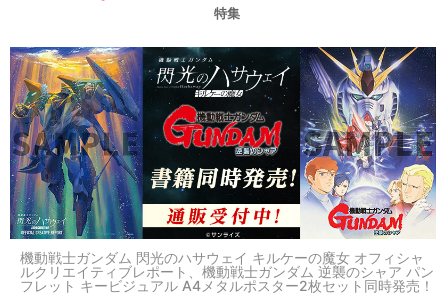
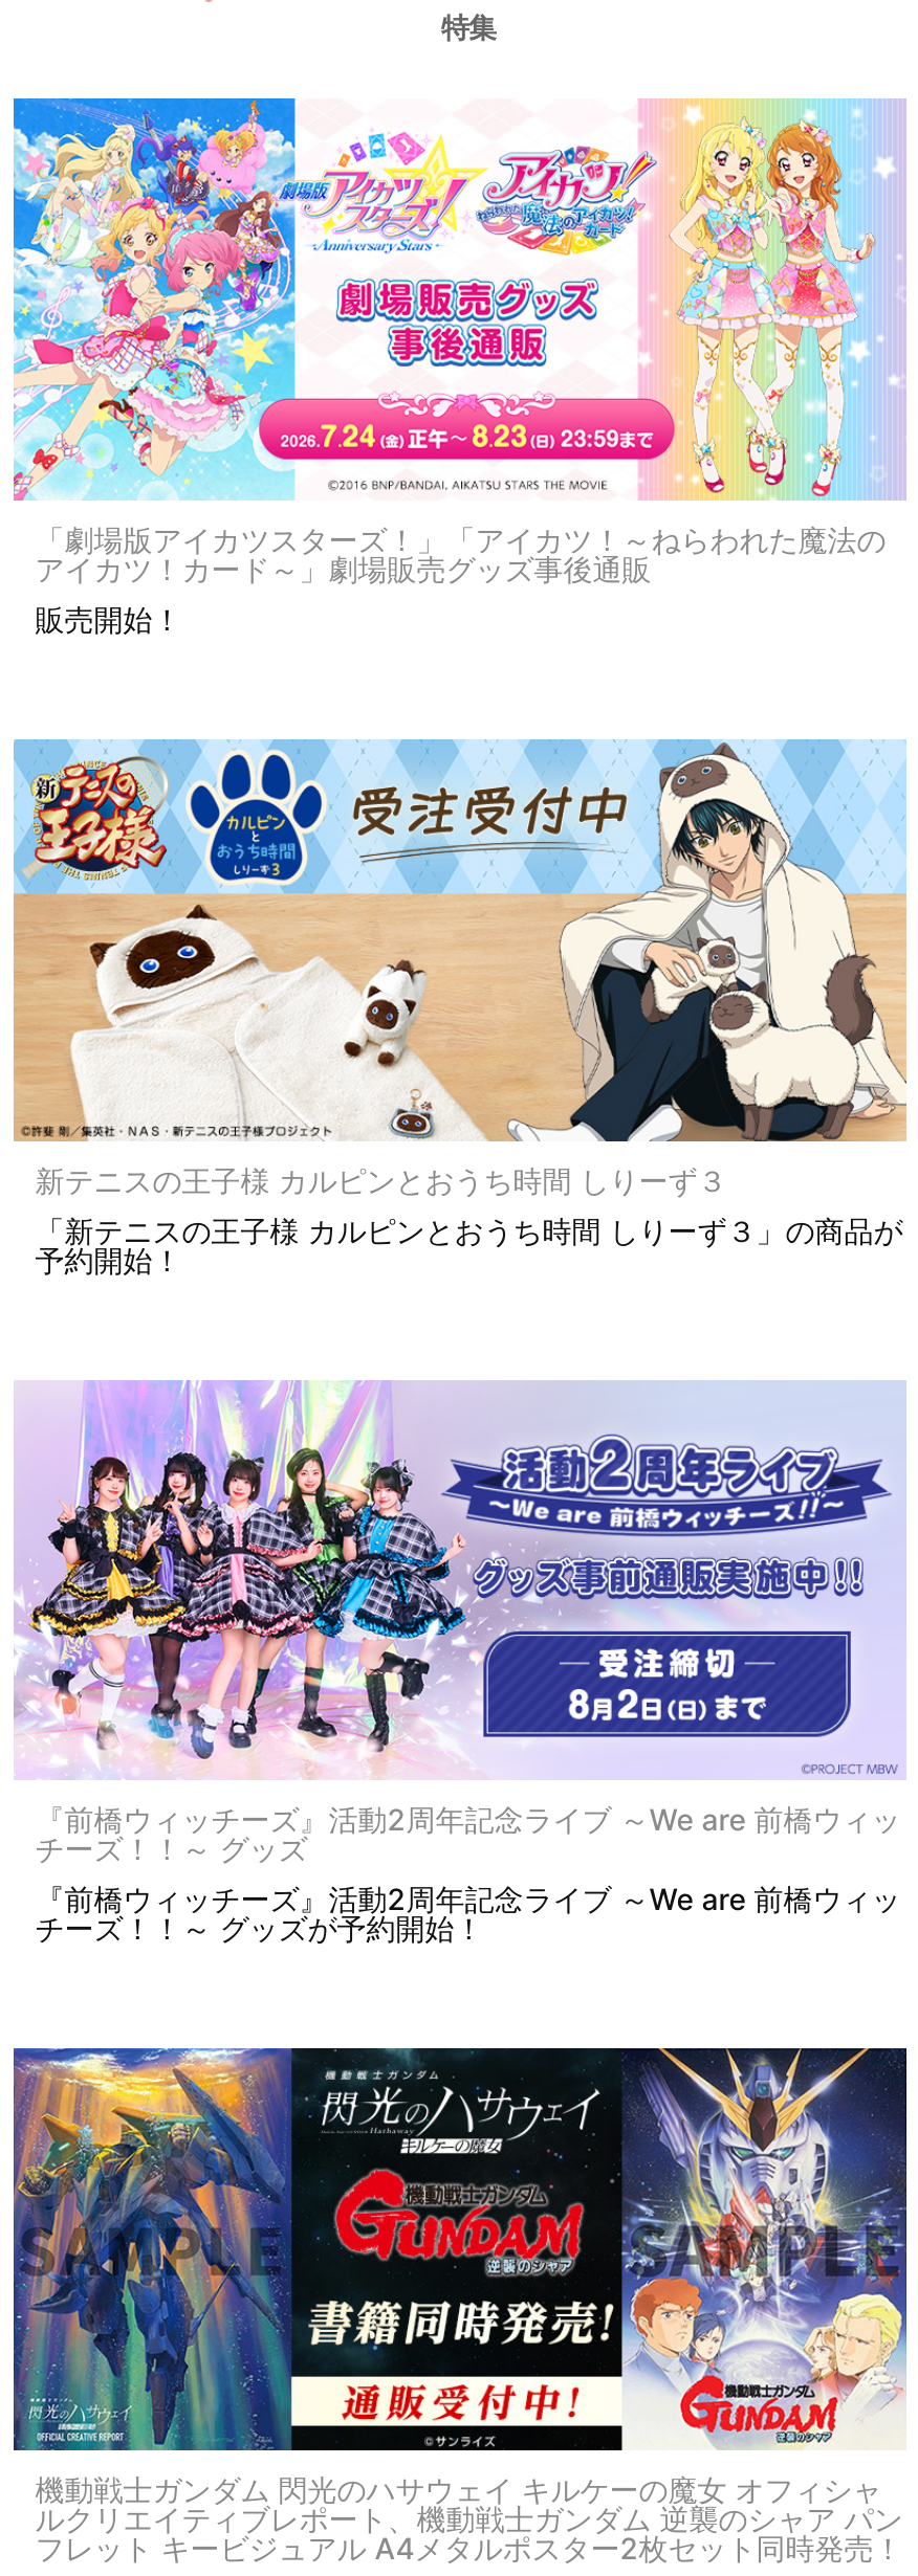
+ [image]
+ 「劇場版アイカツスターズ！」「アイカツ！～ねらわれた魔法の
+ アイカツ！カード～」劇場販売グッズ事後通販
+ 販売開始！

+ [image]
+ 新テニスの王子様 カルピンとおうち時間 しりーず３
+ 「新テニスの王子様 カルピンとおうち時間 しりーず３」の商品が
+ 予約開始！

+ [image]
+ 『前橋ウィッチーズ』活動2周年記念ライブ ～We are 前橋ウィッ
+ チーズ！！～ グッズ
+ 『前橋ウィッチーズ』活動2周年記念ライブ ～We are 前橋ウィッ
+ チーズ！！～ グッズが予約開始！
